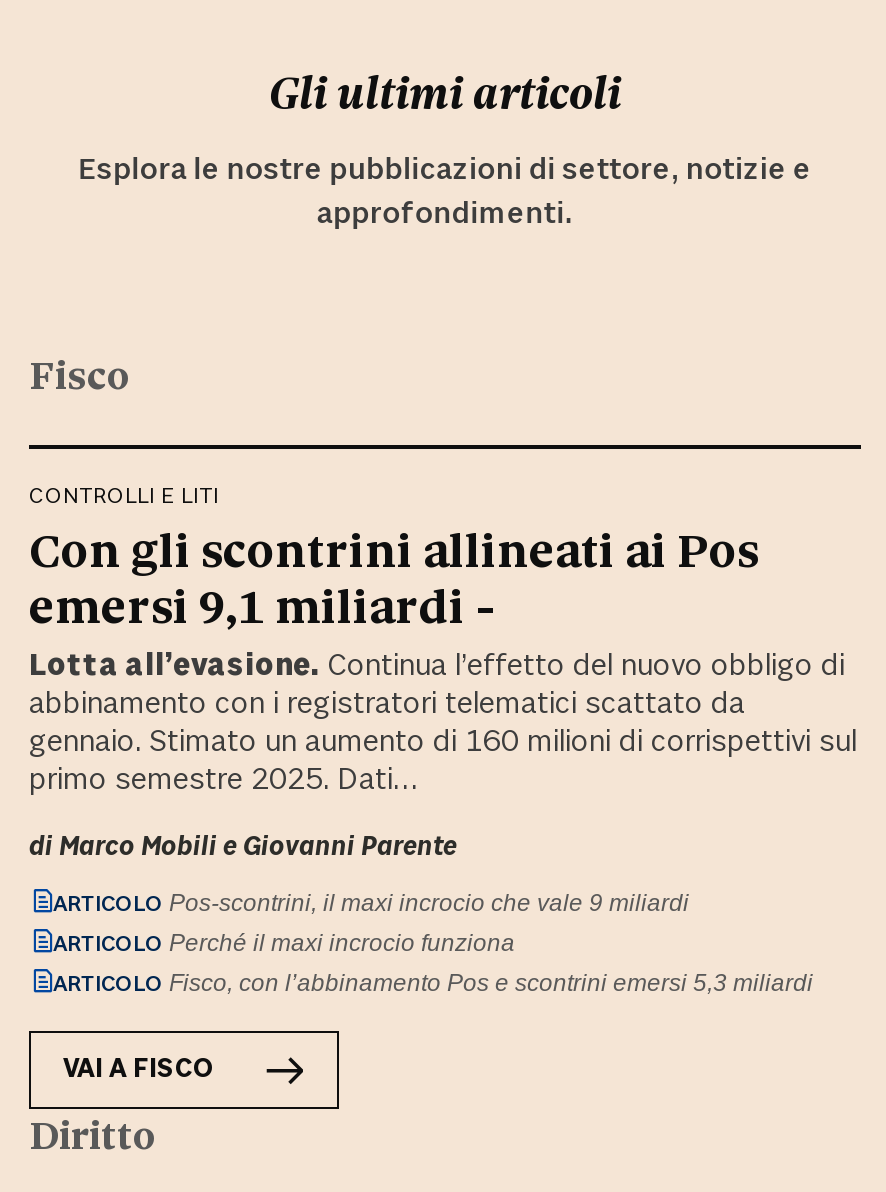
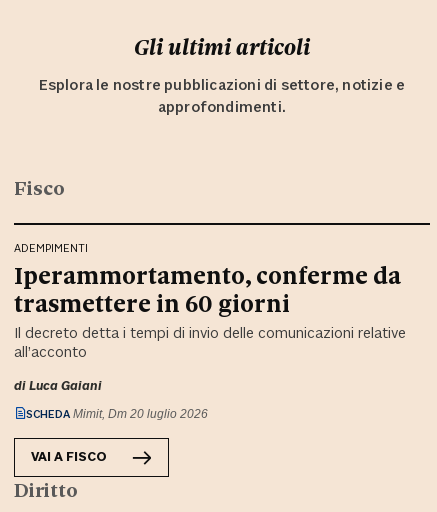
- CONTROLLI E LITI
- Con gli scontrini allineati ai Pos
- emersi 9,1 miliardi -
- Lotta all’evasione. Continua l’effetto del nuovo obbligo di
- abbinamento con i registratori telematici scattato da
- gennaio. Stimato un aumento di 160 milioni di corrispettivi sul
- primo semestre 2025. Dati…
+ ADEMPIMENTI
+ Iperammortamento, conferme da
+ trasmettere in 60 giorni
+ Il decreto detta i tempi di invio delle comunicazioni relative
+ all’acconto

- di Marco Mobili e Giovanni Parente
+ di Luca Gaiani

- ARTICOLO Pos-scontrini, il maxi incrocio che vale 9 miliardi
- ARTICOLO Perché il maxi incrocio funziona
- ARTICOLO Fisco, con l’abbinamento Pos e scontrini emersi 5,3 miliardi
+ SCHEDA Mimit, Dm 20 luglio 2026
